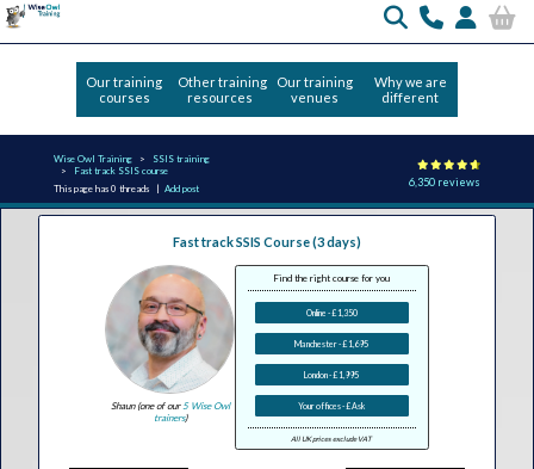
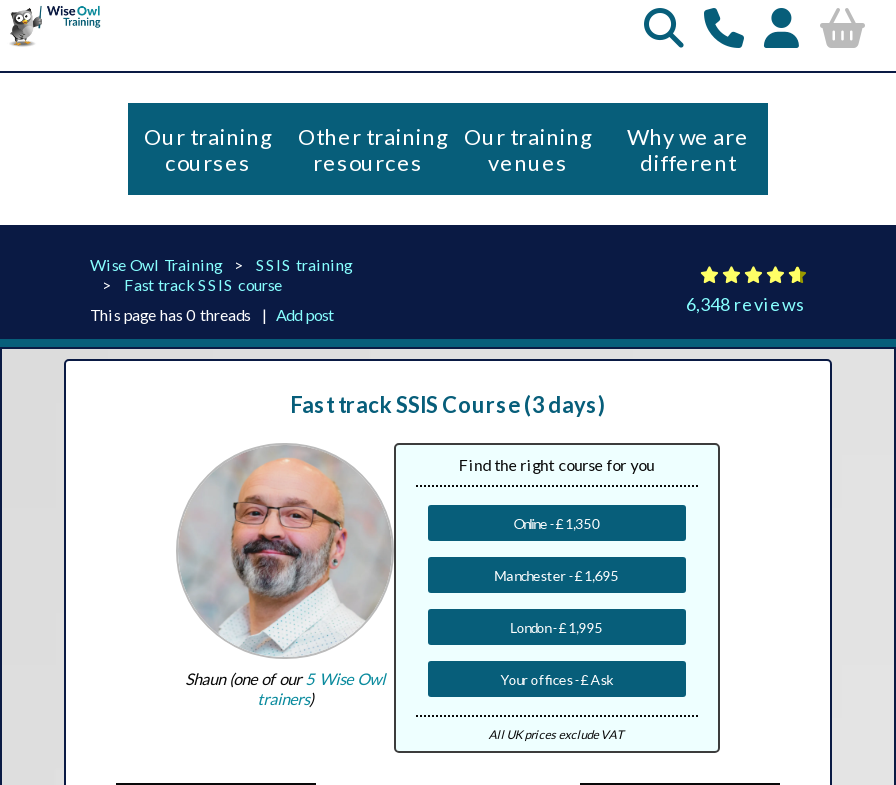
- 6,350 reviews
+ 6,348 reviews
